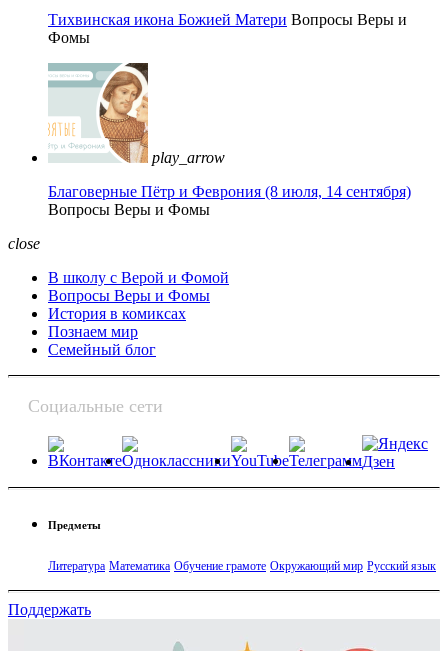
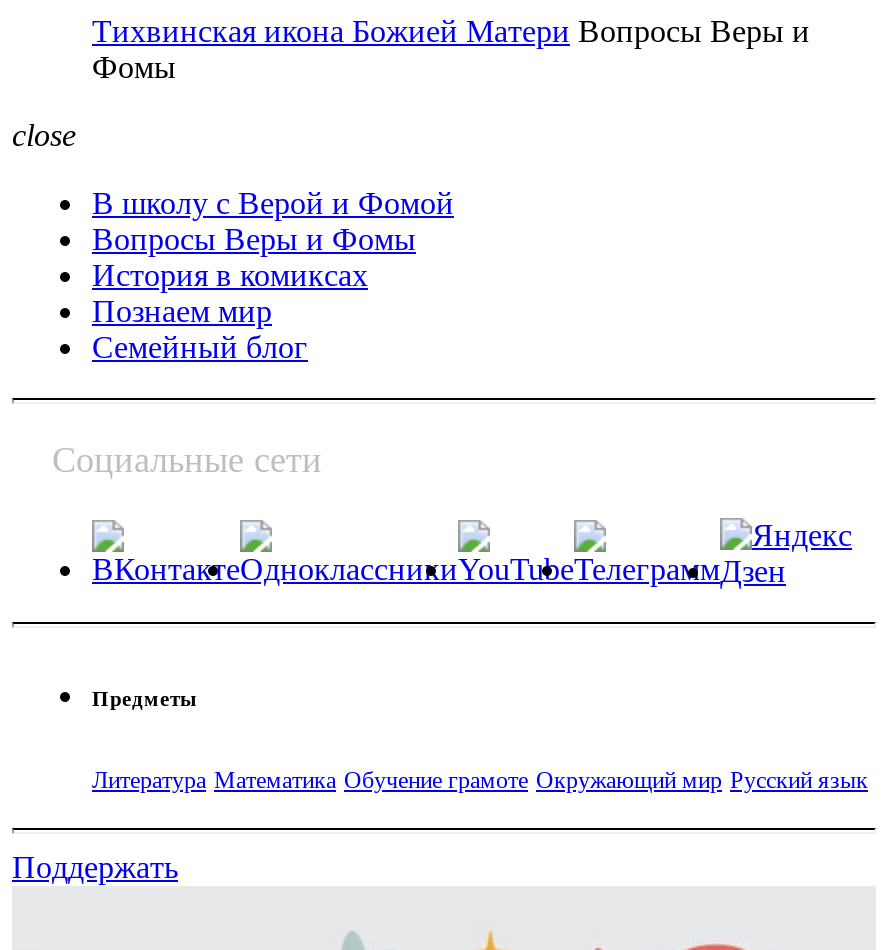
- [image]
- play_arrow
- Благоверные Пётр и Феврония (8 июля, 14 сентября)
- Вопросы Веры и Фомы
